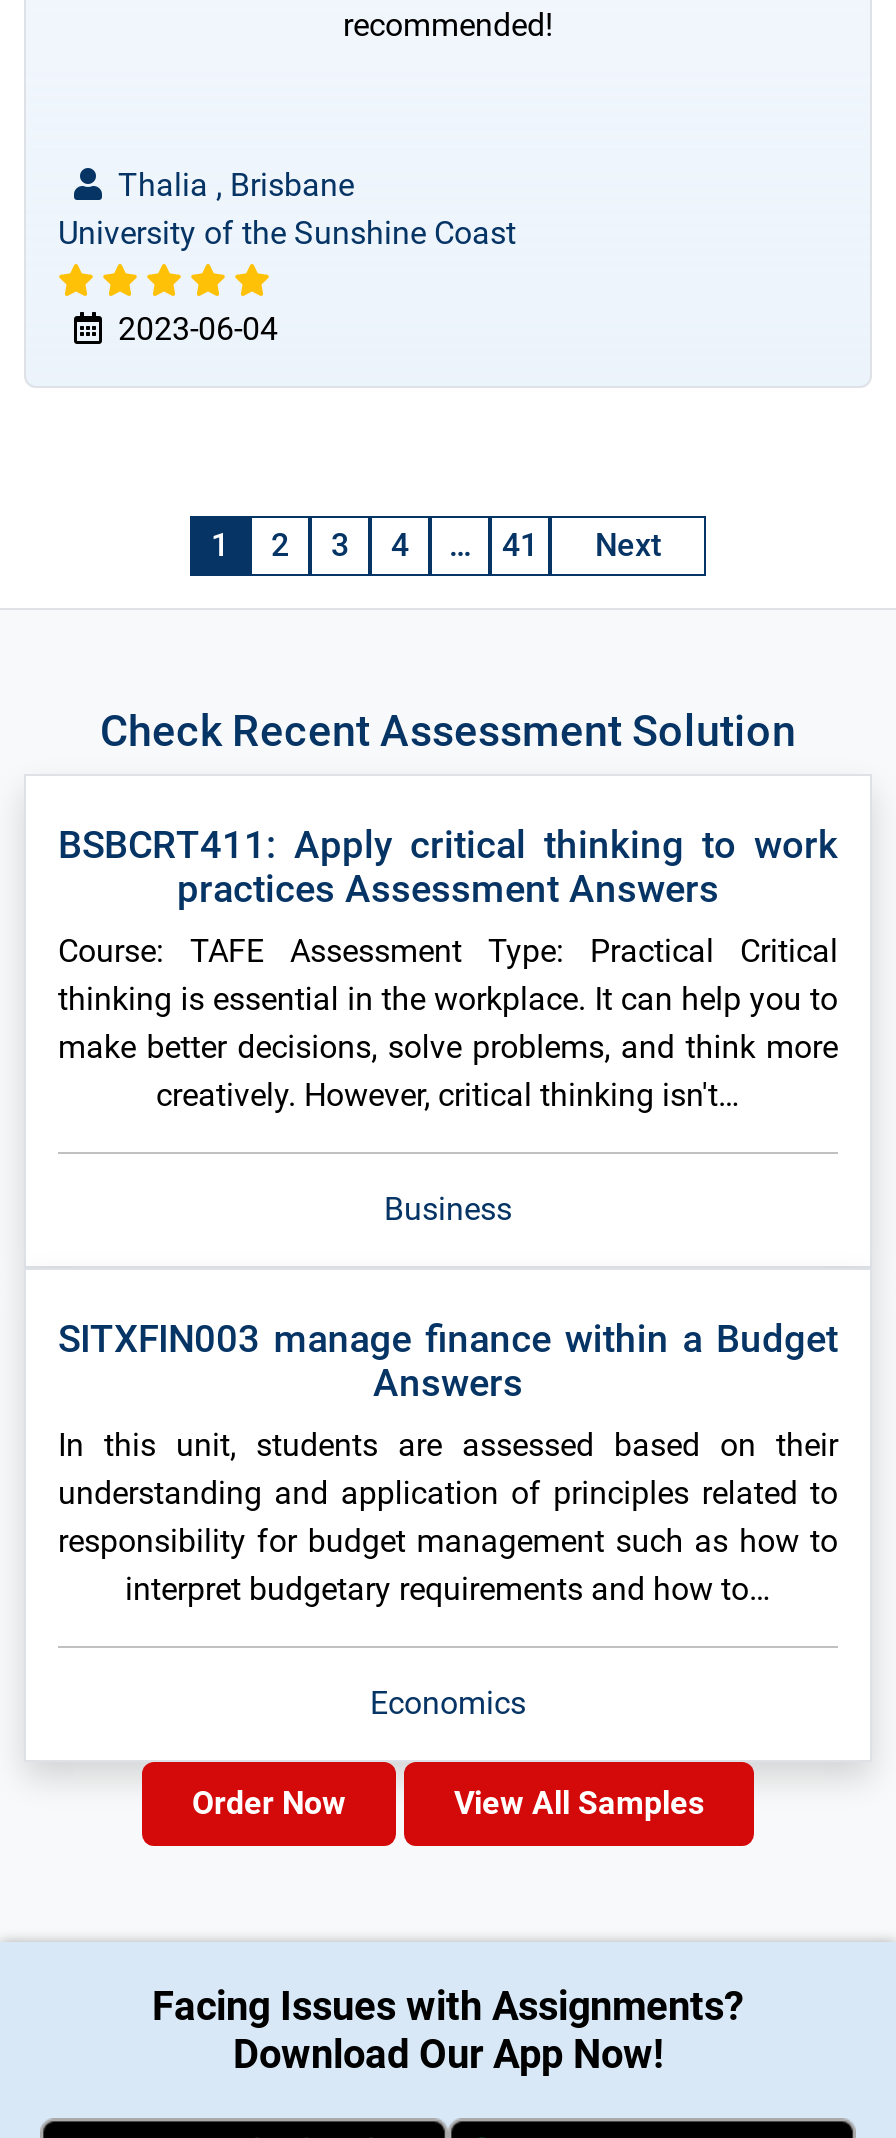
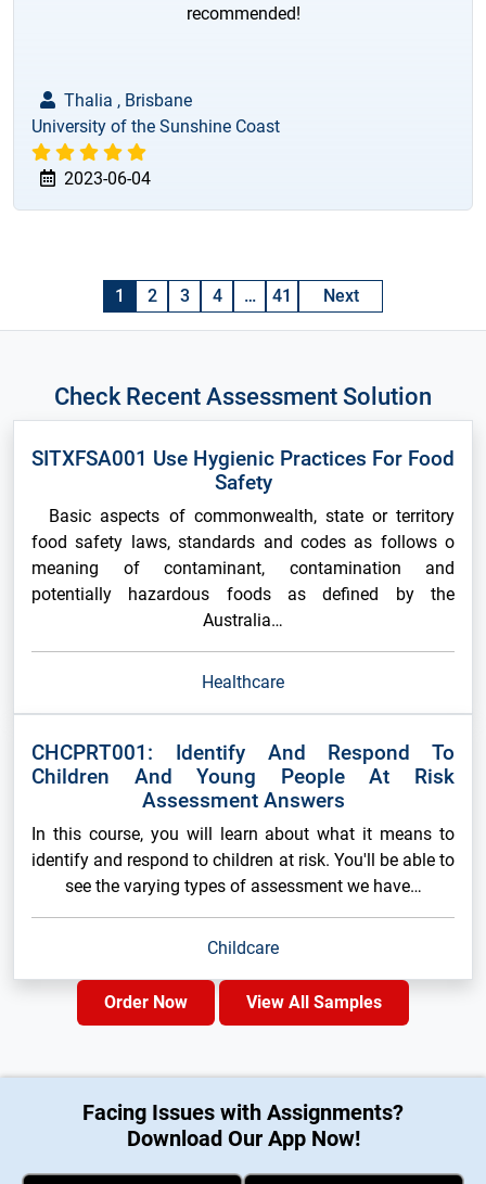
- BSBCRT411: Apply critical thinking to work
- practices Assessment Answers
- Course: TAFE Assessment Type: Practical Critical
- thinking is essential in the workplace. It can help you to
- make better decisions, solve problems, and think more
- creatively. However, critical thinking isn't…
+ SITXFSA001 Use Hygienic Practices For Food
+ Safety
+ Basic aspects of commonwealth, state or territory
+ food safety laws, standards and codes as follows o
+ meaning of contaminant, contamination and
+ potentially hazardous foods as defined by the
+ Australia…

- Business
+ Healthcare

- SITXFIN003 manage finance within a Budget
- Answers
- In this unit, students are assessed based on their
- understanding and application of principles related to
- responsibility for budget management such as how to
- interpret budgetary requirements and how to…
+ CHCPRT001: Identify And Respond To
+ Children And Young People At Risk
+ Assessment Answers
+ In this course, you will learn about what it means to
+ identify and respond to children at risk. You'll be able to
+ see the varying types of assessment we have…

- Economics
+ Childcare
